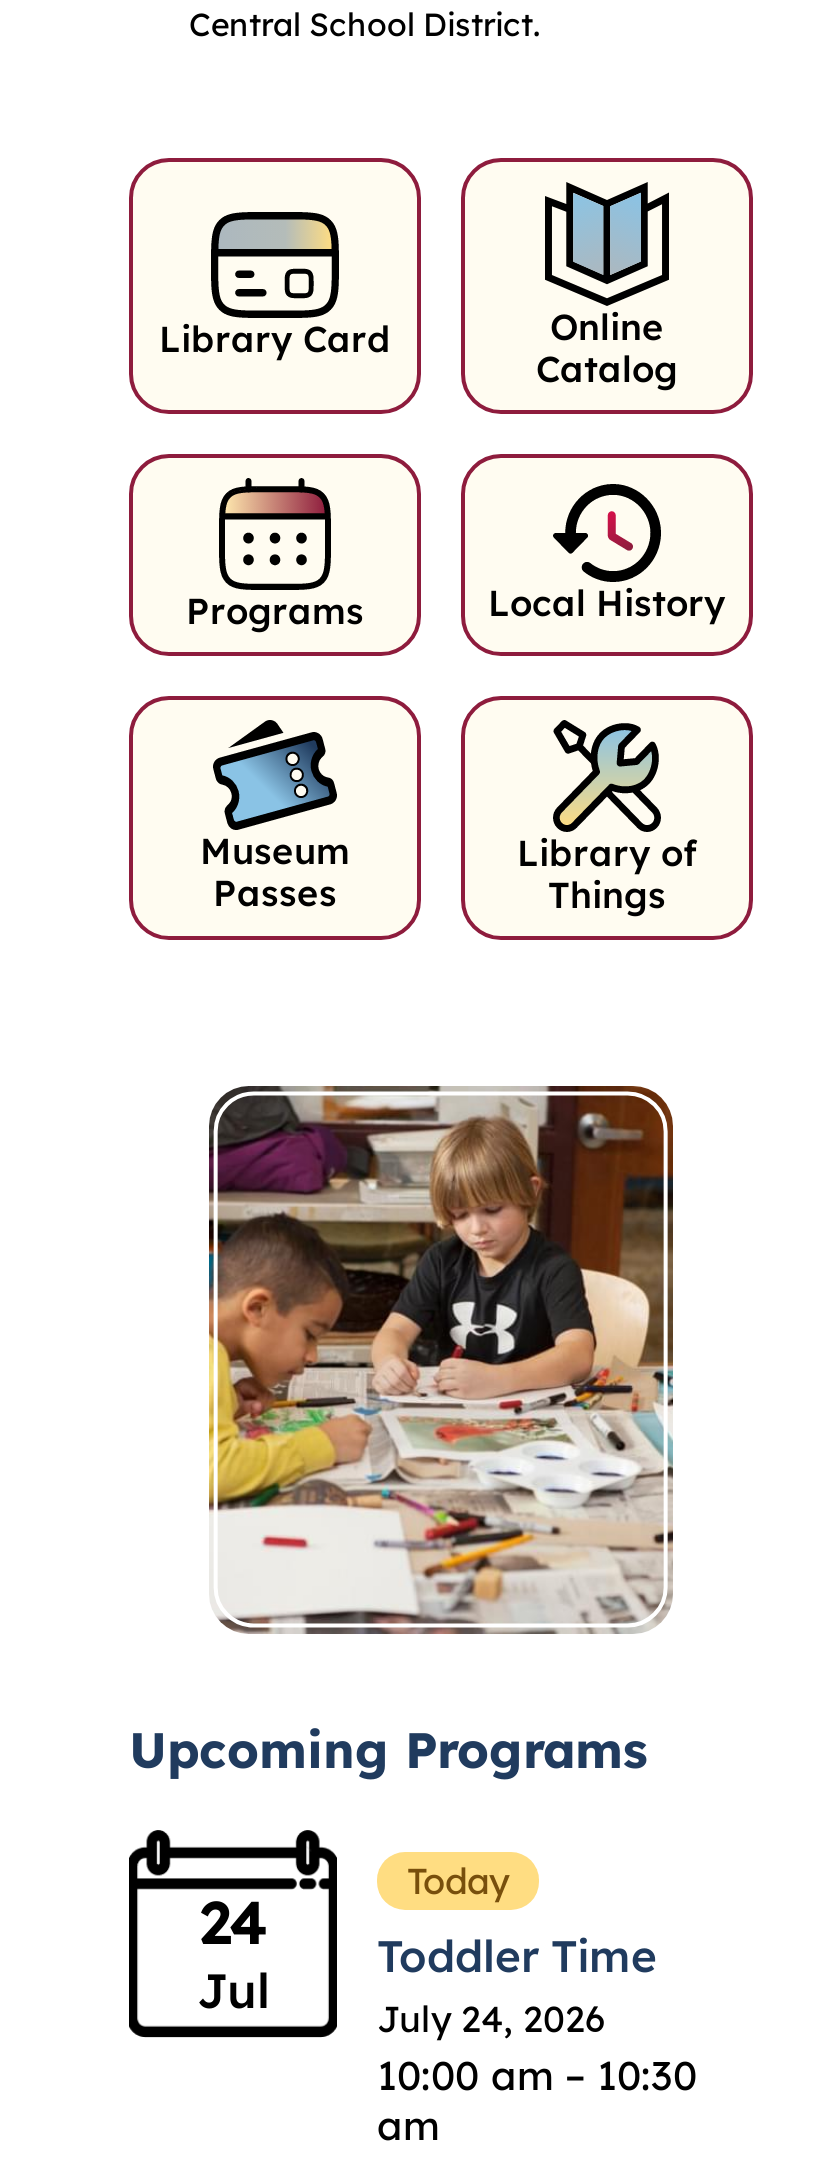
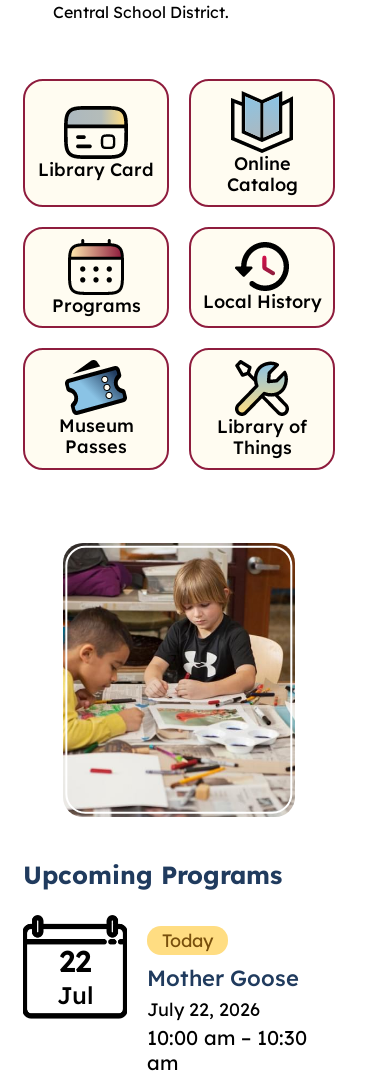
- 24
+ 22

- Toddler Time
- July 24, 2026
+ Mother Goose
+ July 22, 2026
